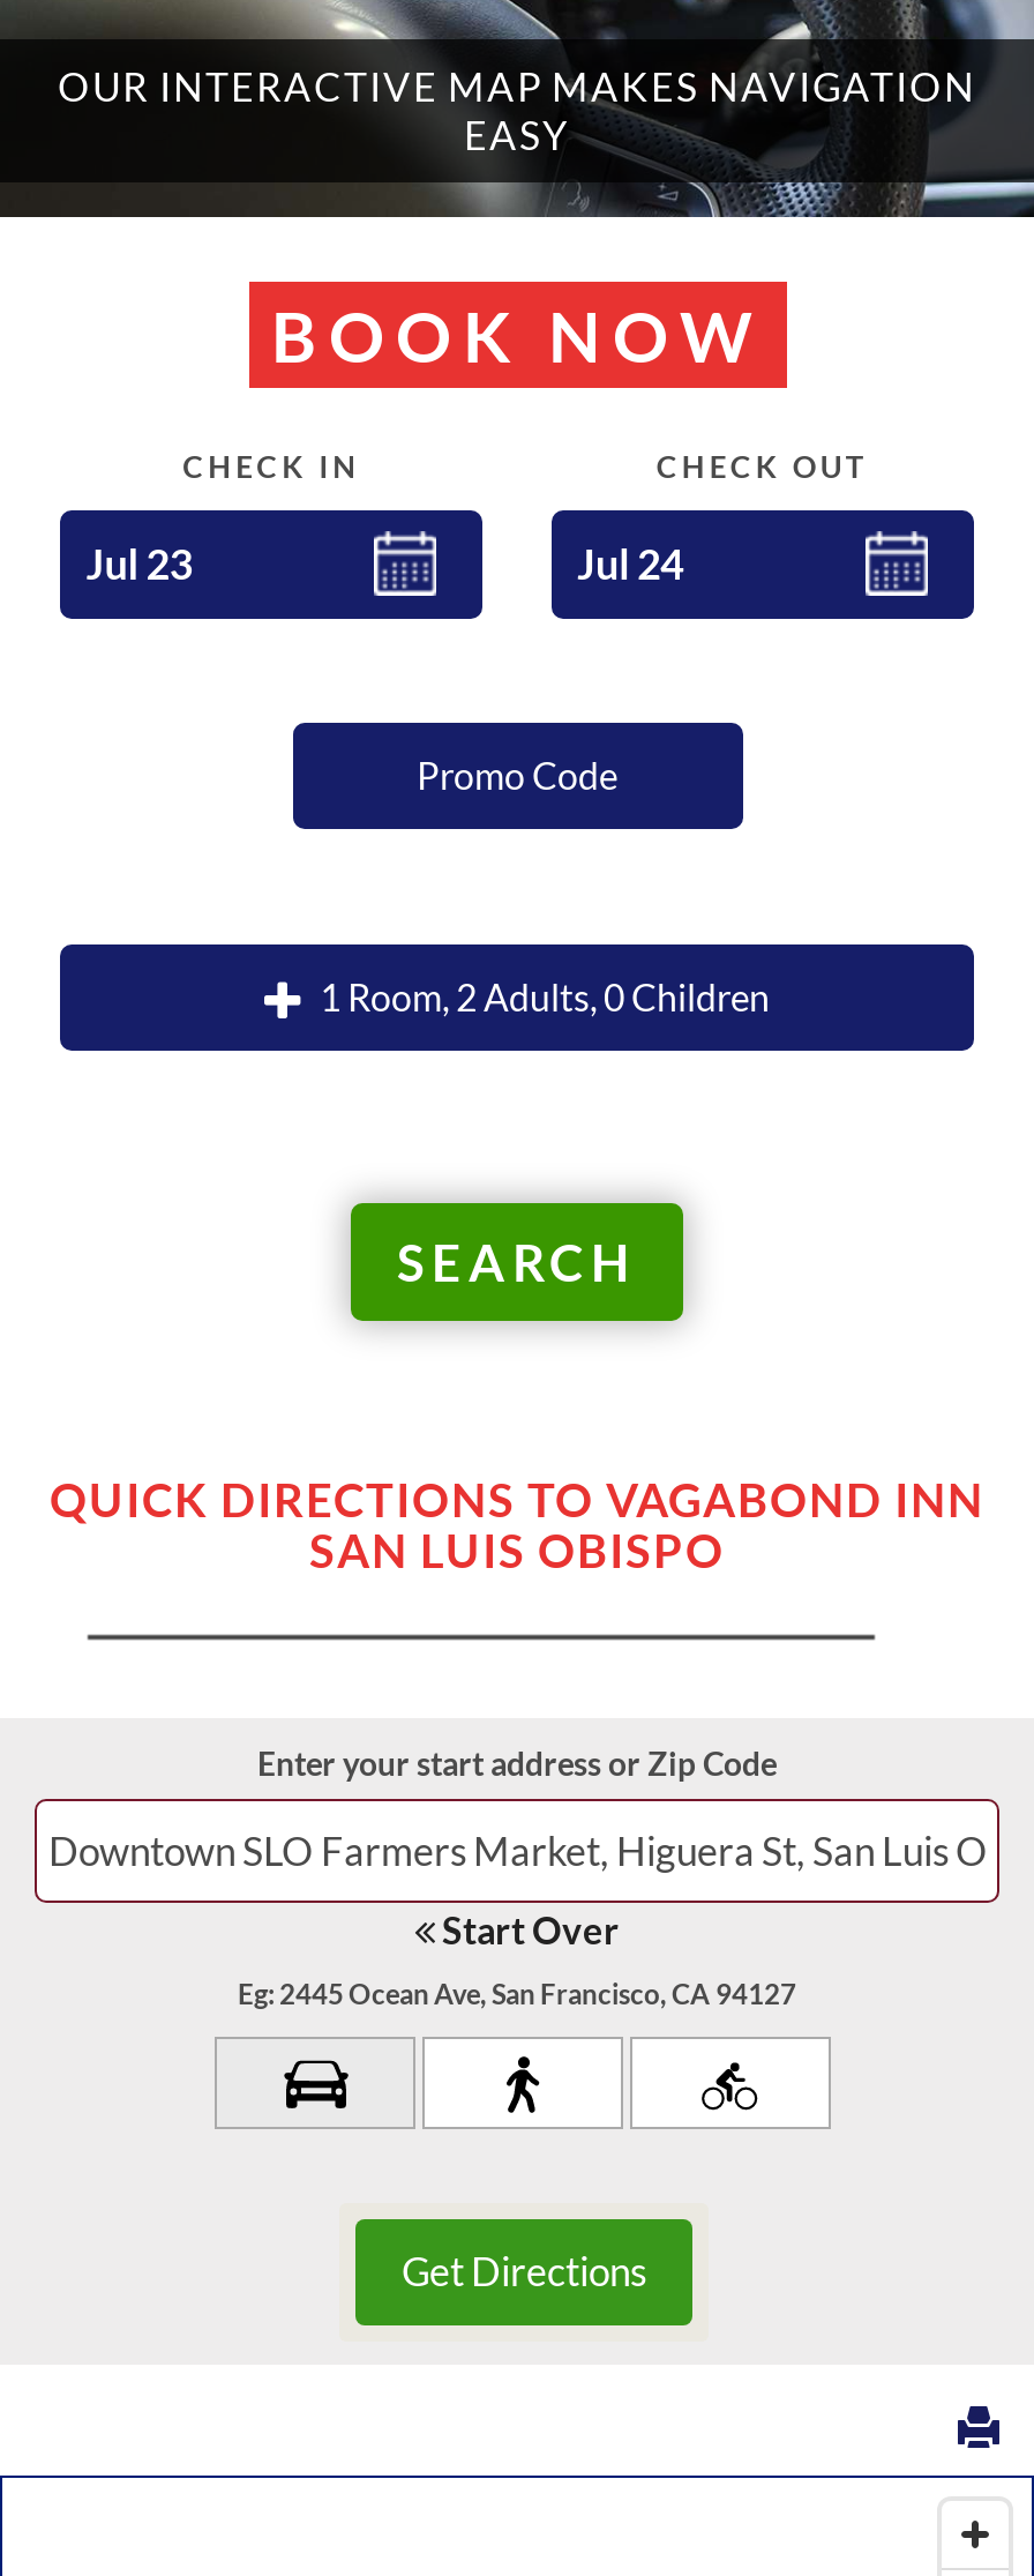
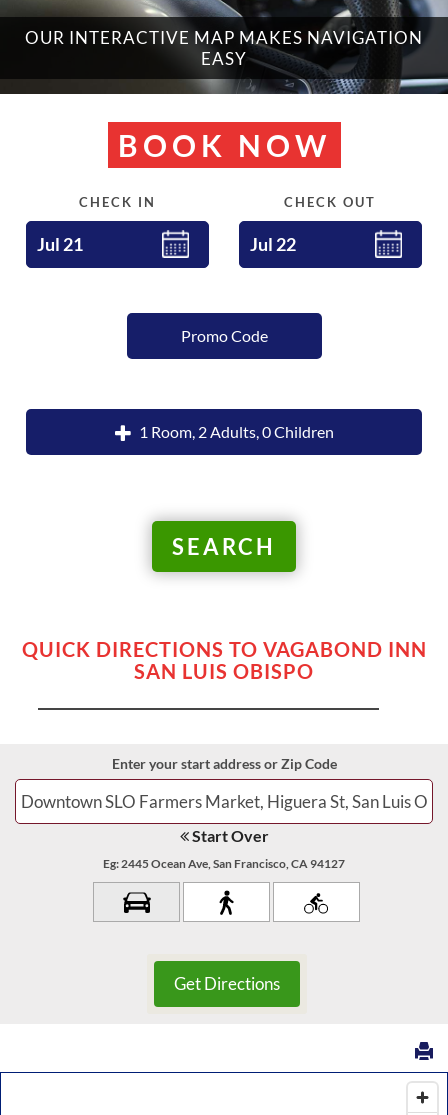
- Jul 23
+ Jul 21

- Jul 24
+ Jul 22
